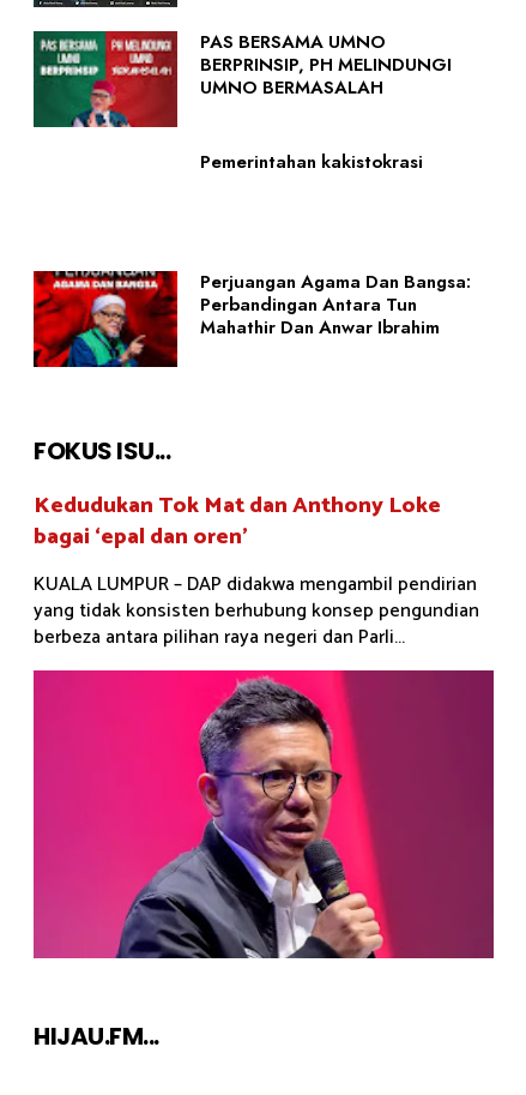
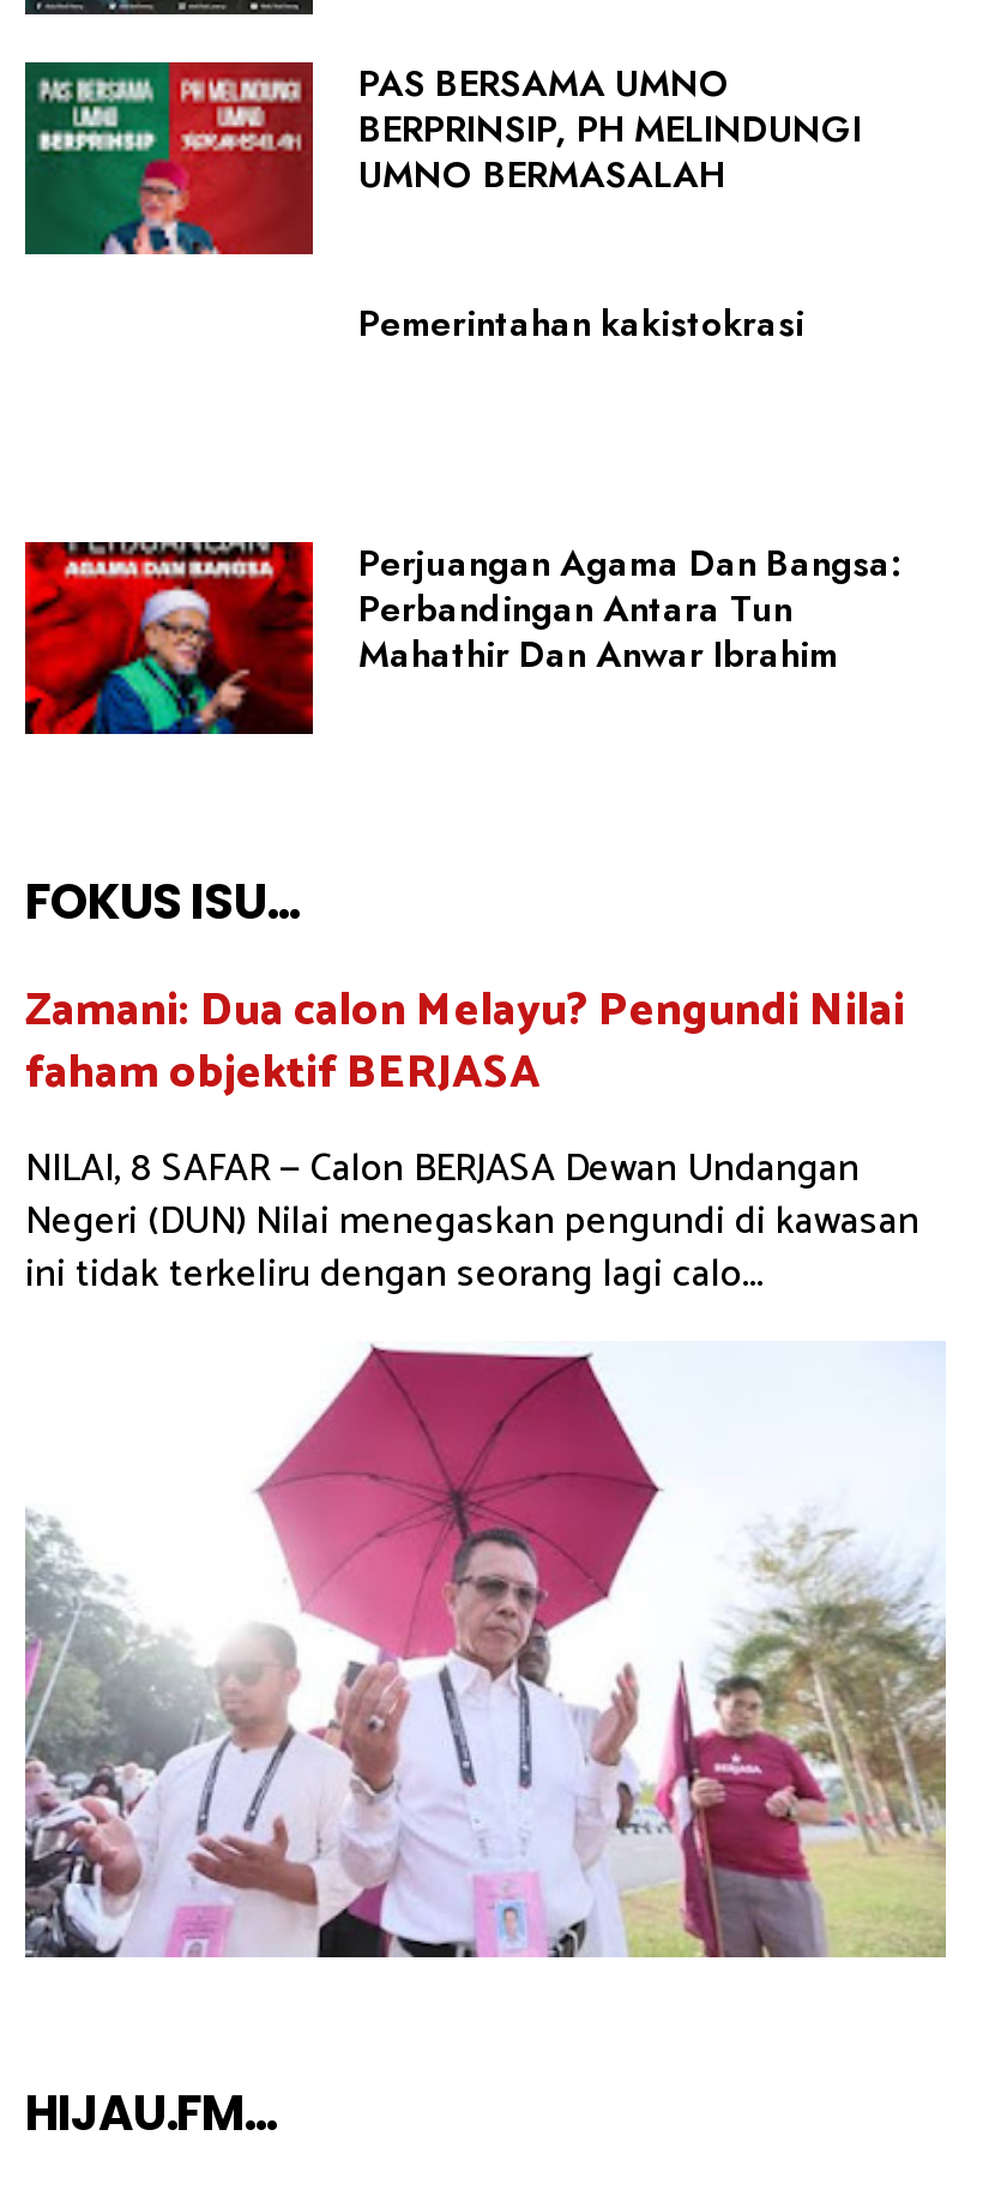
- Kedudukan Tok Mat dan Anthony Loke
- bagai ‘epal dan oren’
- KUALA LUMPUR – DAP didakwa mengambil pendirian
- yang tidak konsisten berhubung konsep pengundian
- berbeza antara pilihan raya negeri dan Parli...
+ Zamani: Dua calon Melayu? Pengundi Nilai
+ faham objektif BERJASA
+ NILAI, 8 SAFAR — Calon BERJASA Dewan Undangan
+ Negeri (DUN) Nilai menegaskan pengundi di kawasan
+ ini tidak terkeliru dengan seorang lagi calo...

- [image]
+ [image]
